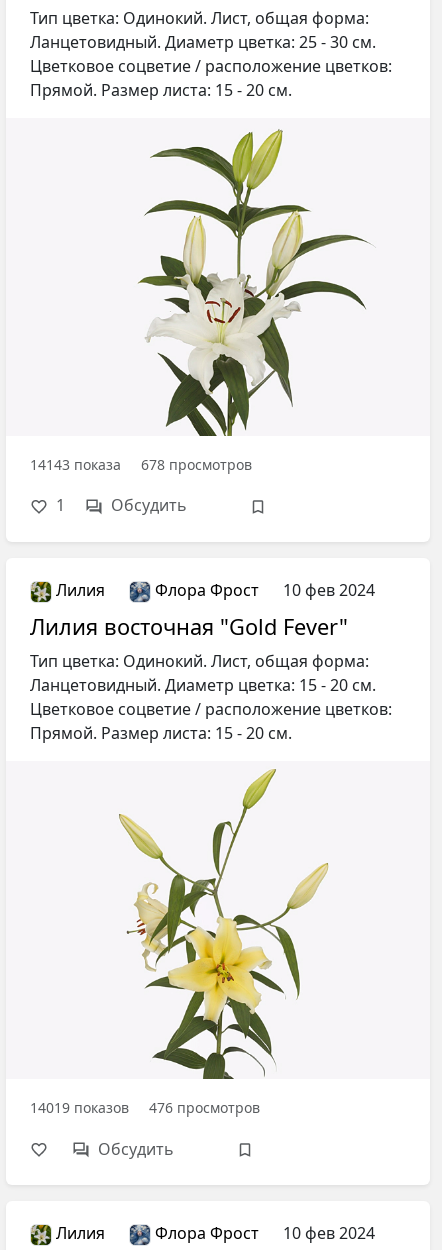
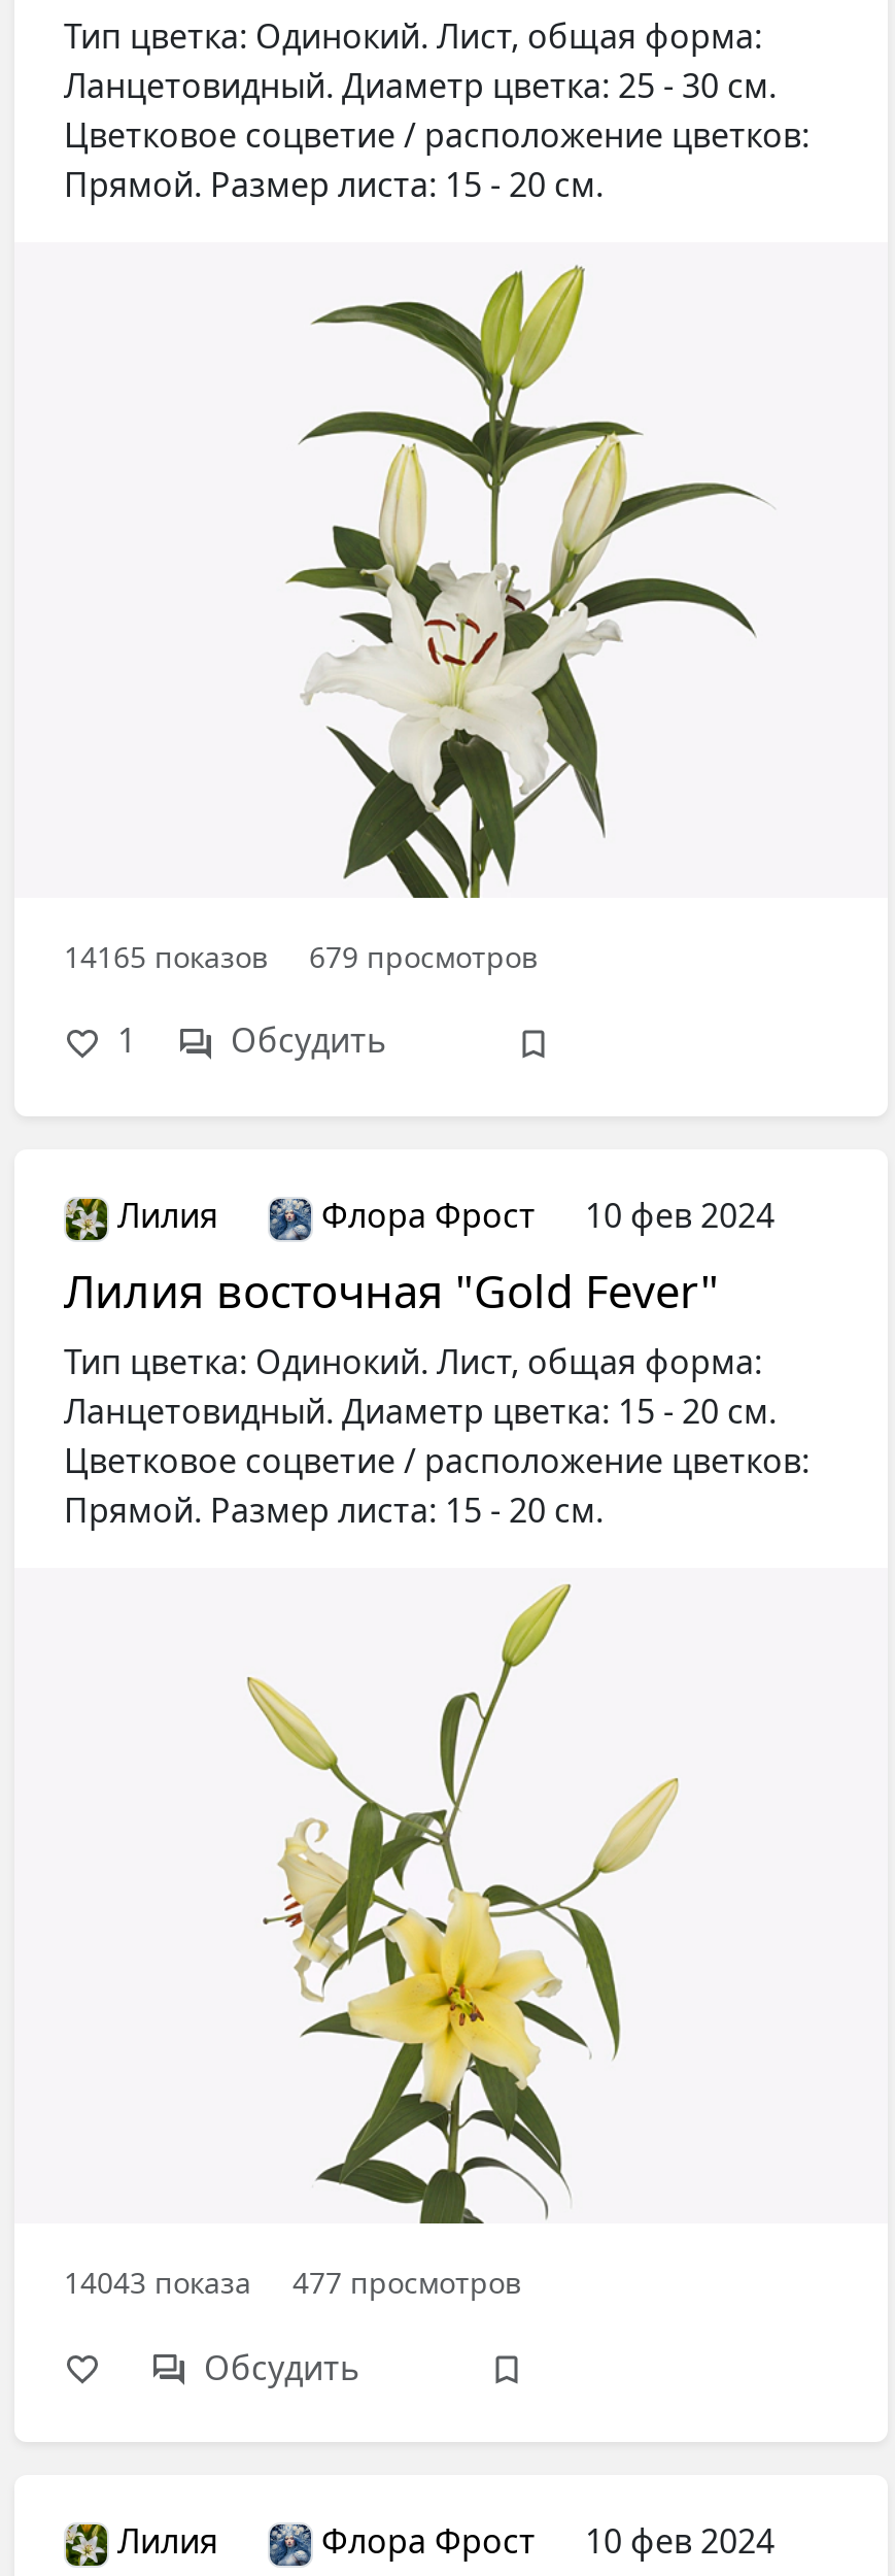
- 14143 показа
- 678 просмотров
+ 14165 показов
+ 679 просмотров

- 14019 показов
- 476 просмотров
+ 14043 показа
+ 477 просмотров
